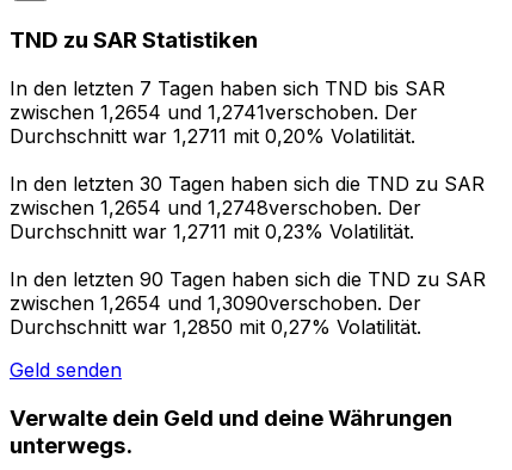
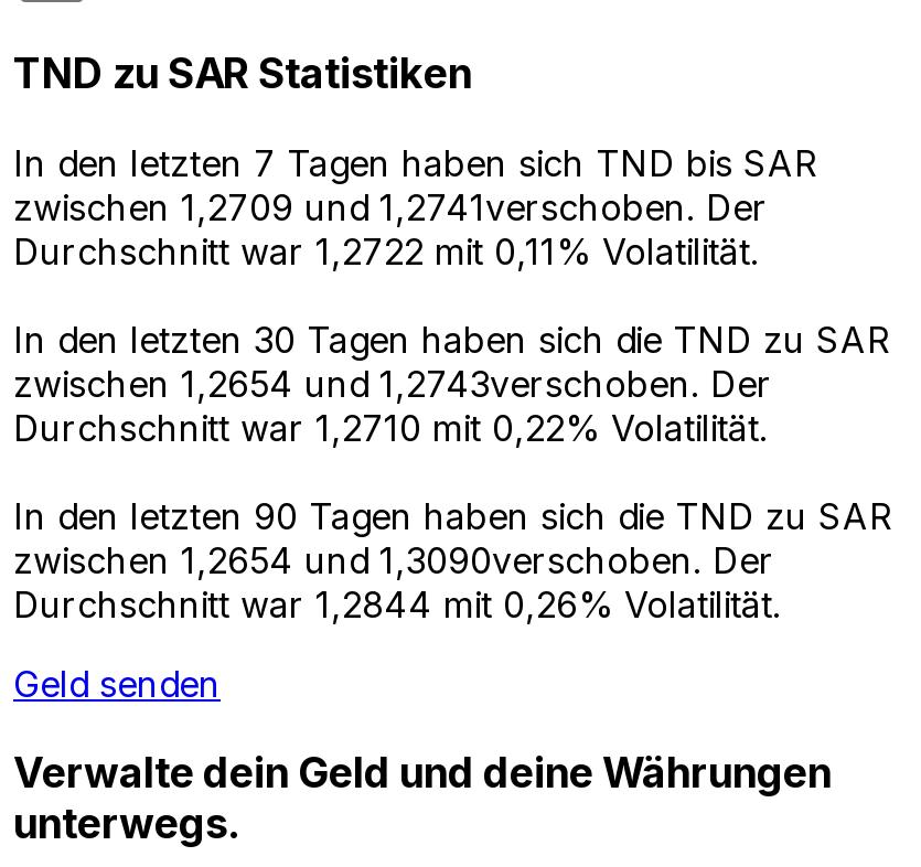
- zwischen 1,2654 und 1,2741verschoben. Der
+ zwischen 1,2709 und 1,2741verschoben. Der

- Durchschnitt war 1,2711 mit 0,20% Volatilität.
+ Durchschnitt war 1,2722 mit 0,11% Volatilität.

- zwischen 1,2654 und 1,2748verschoben. Der
+ zwischen 1,2654 und 1,2743verschoben. Der

- Durchschnitt war 1,2711 mit 0,23% Volatilität.
+ Durchschnitt war 1,2710 mit 0,22% Volatilität.

- Durchschnitt war 1,2850 mit 0,27% Volatilität.
+ Durchschnitt war 1,2844 mit 0,26% Volatilität.
